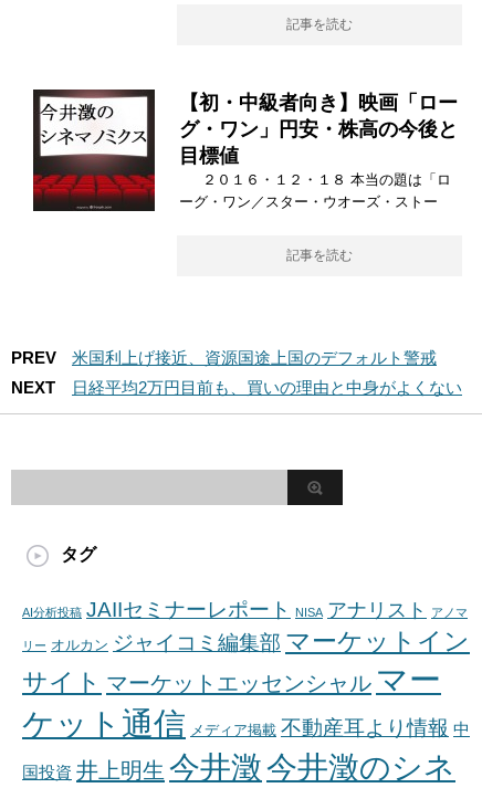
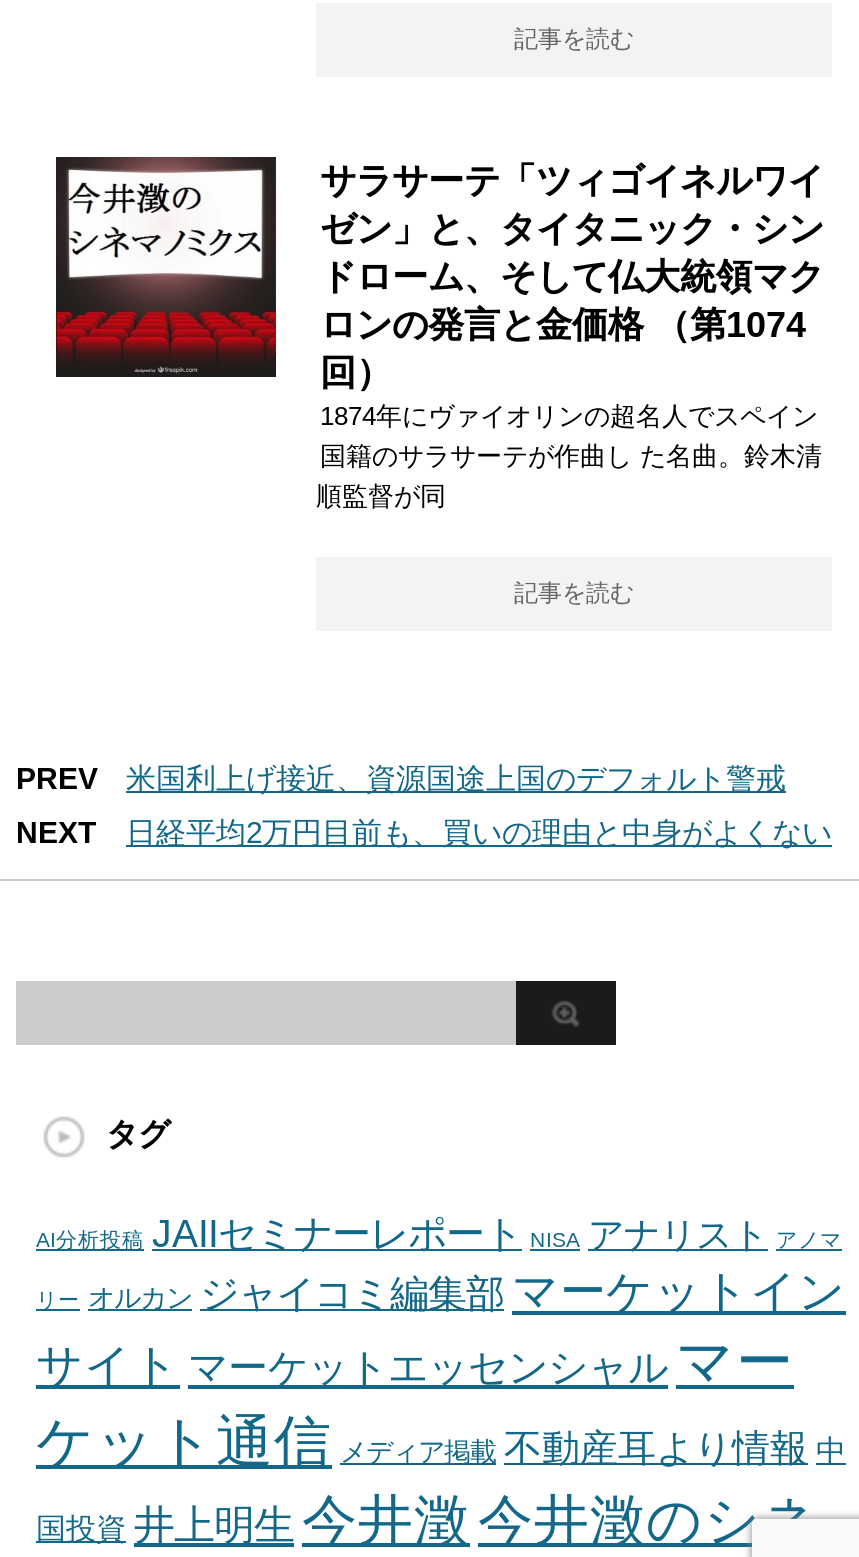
- 【初・中級者向き】映画「ロー
- グ・ワン」円安・株高の今後と
- 目標値
- ２０１６・１２・１８ 本当の題は「ロ
- ーグ・ワン／スター・ウオーズ・ストー
+ サラサーテ「ツィゴイネルワイ
+ ゼン」と、タイタニック・シン
+ ドローム、そして仏大統領マク
+ ロンの発言と金価格 （第1074
+ 回）
+ 1874年にヴァイオリンの超名人でスペイン
+ 国籍のサラサーテが作曲し た名曲。鈴木清
+ 順監督が同
